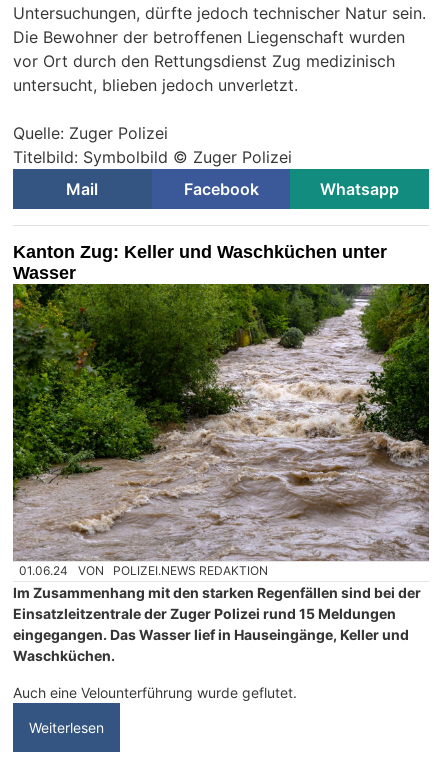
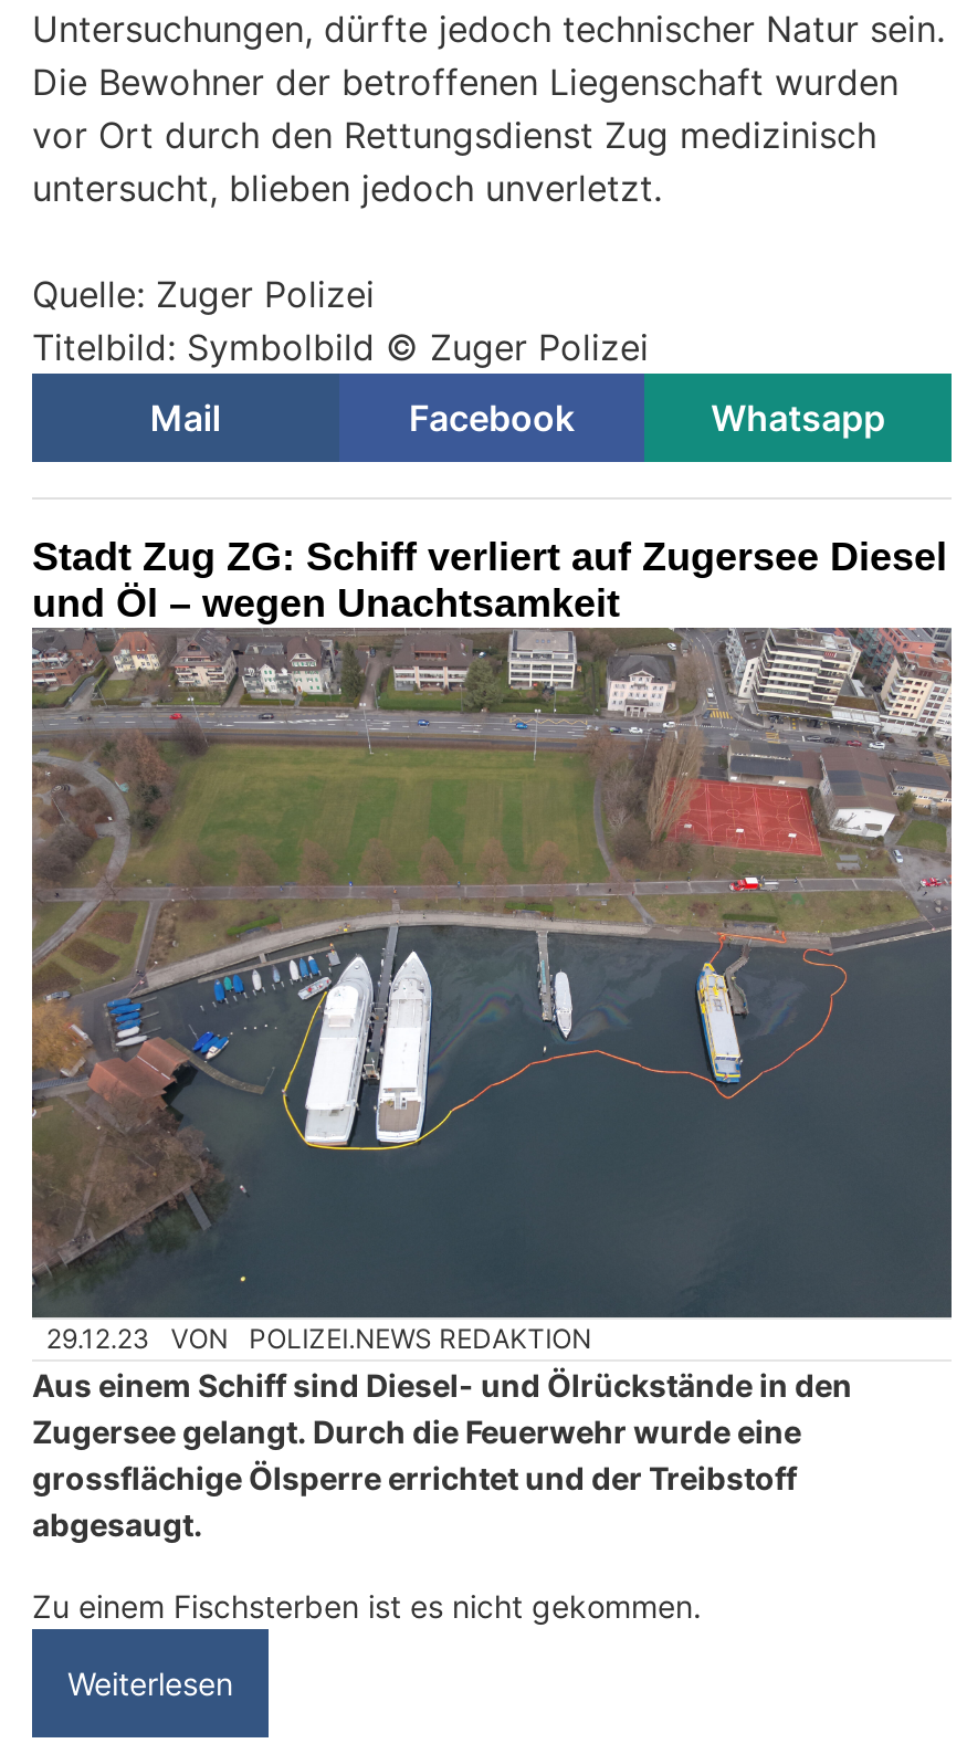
- Kanton Zug: Keller und Waschküchen unter
- Wasser
+ Stadt Zug ZG: Schiff verliert auf Zugersee Diesel
+ und Öl – wegen Unachtsamkeit

- [image]
- 01.06.24 VON POLIZEI.NEWS REDAKTION
+ [image]
+ 29.12.23 VON POLIZEI.NEWS REDAKTION

- Im Zusammenhang mit den starken Regenfällen sind bei der
- Einsatzleitzentrale der Zuger Polizei rund 15 Meldungen
- eingegangen. Das Wasser lief in Hauseingänge, Keller und
- Waschküchen.
+ Aus einem Schiff sind Diesel- und Ölrückstände in den
+ Zugersee gelangt. Durch die Feuerwehr wurde eine
+ grossflächige Ölsperre errichtet und der Treibstoff
+ abgesaugt.

- Auch eine Velounterführung wurde geflutet.
+ Zu einem Fischsterben ist es nicht gekommen.
